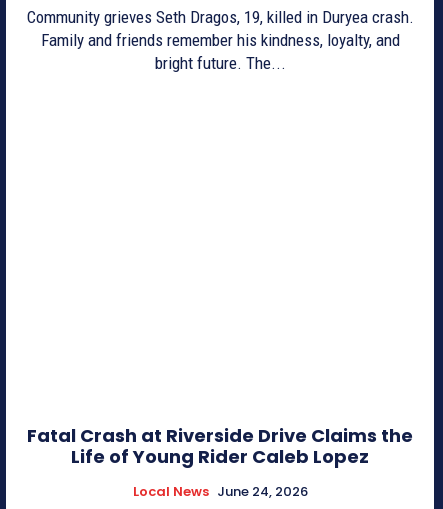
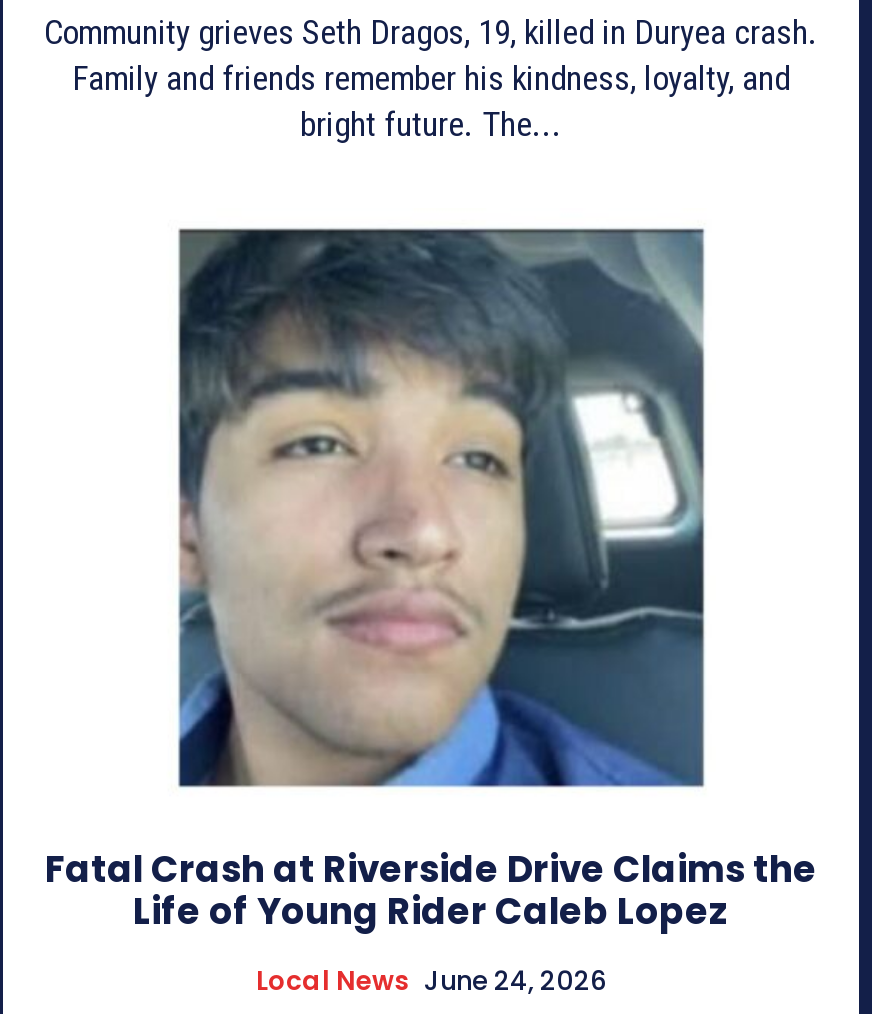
+ [image]
